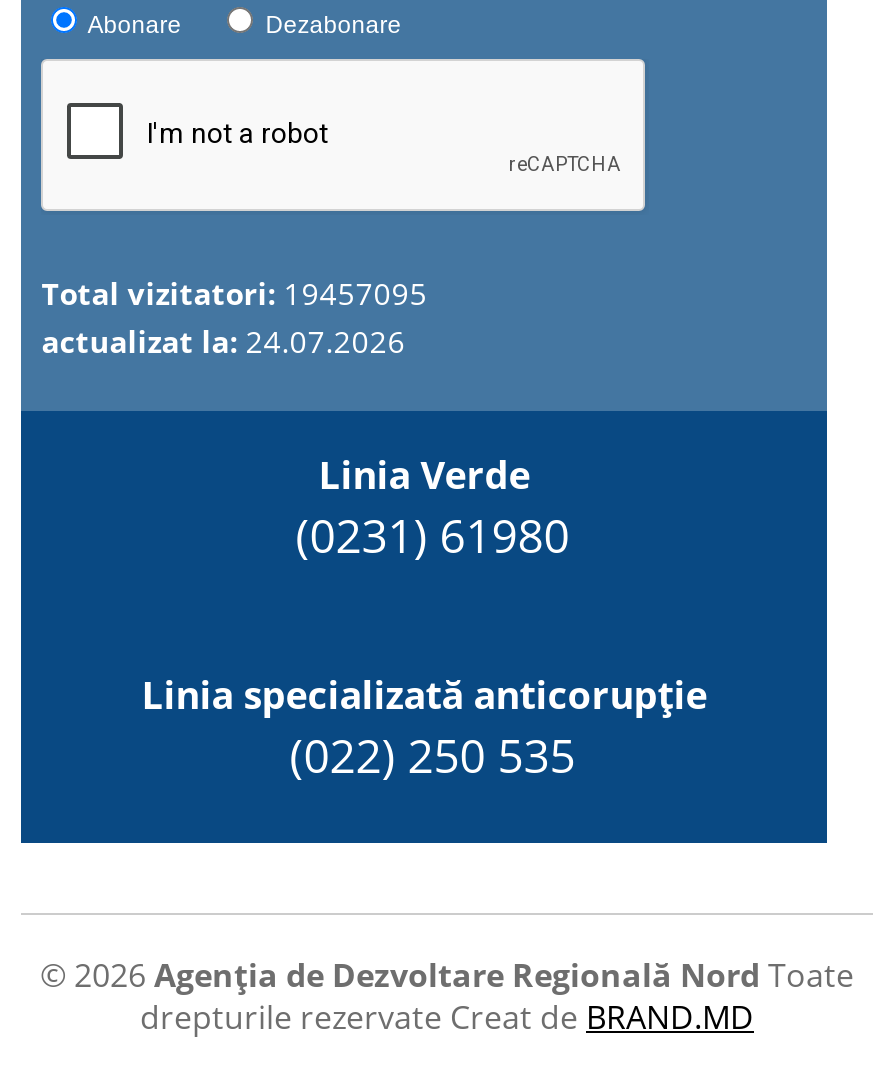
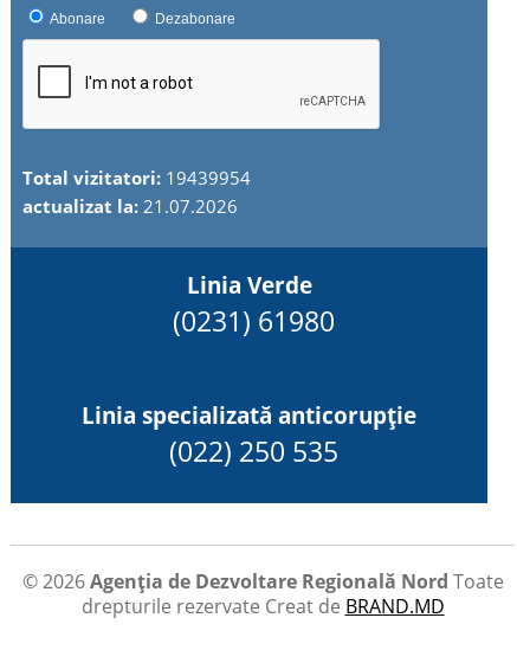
- Total vizitatori: 19457095
+ Total vizitatori: 19439954

- actualizat la: 24.07.2026
+ actualizat la: 21.07.2026
